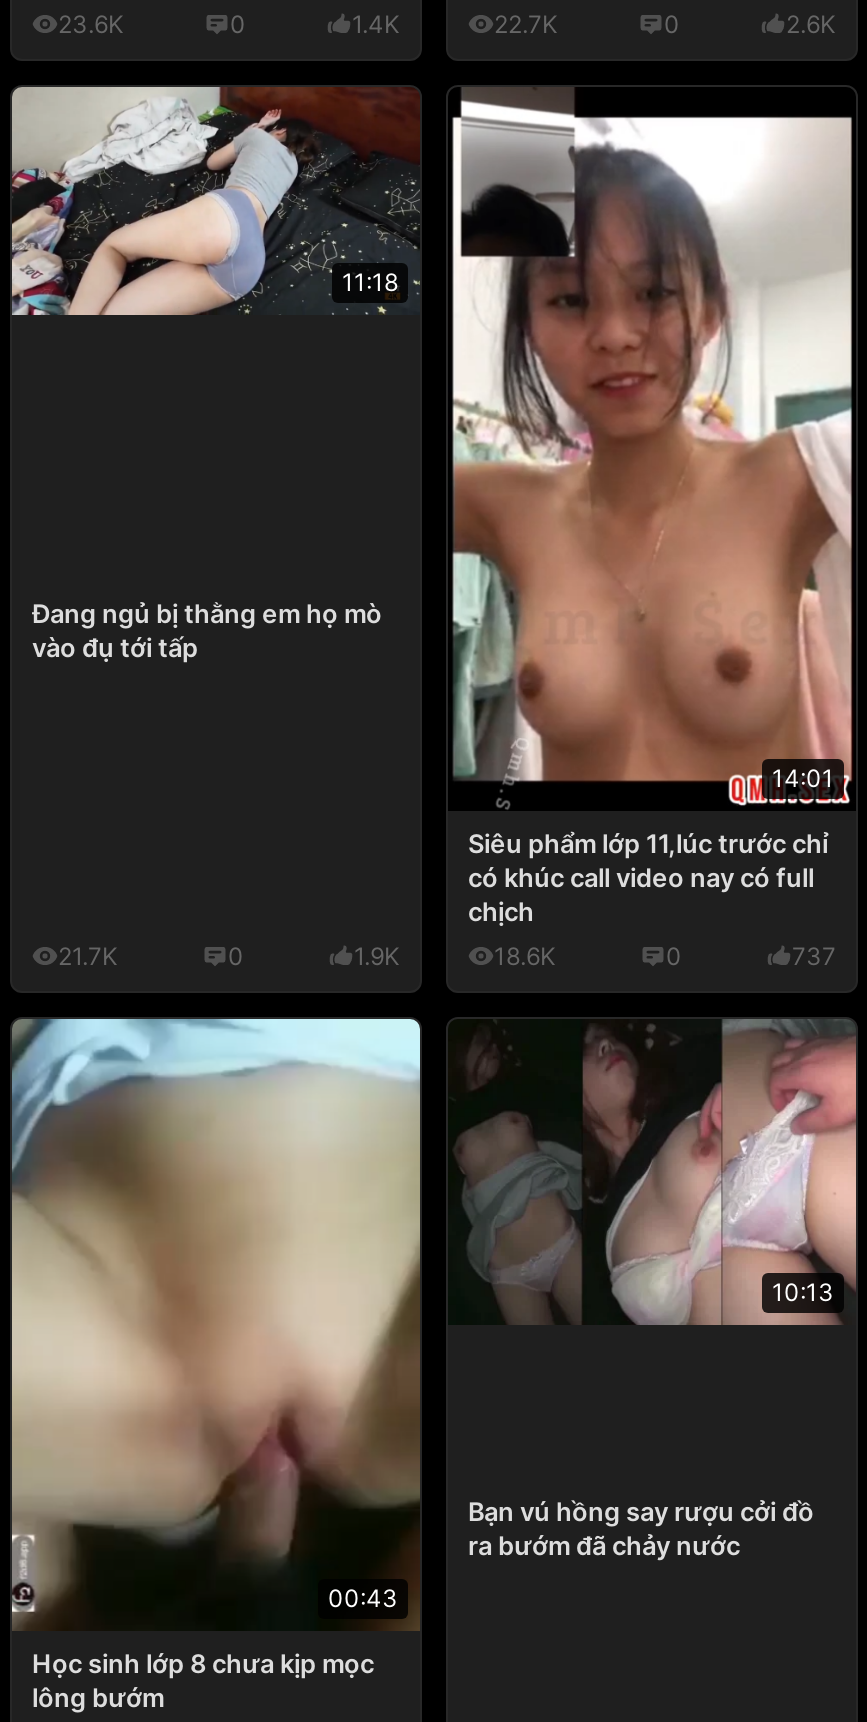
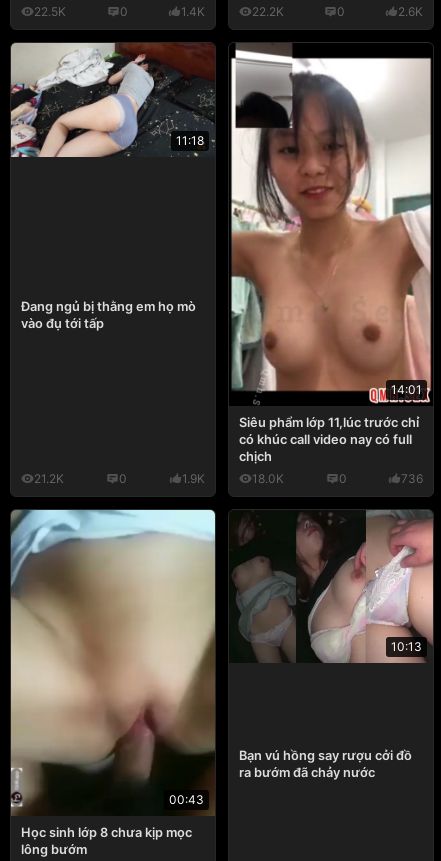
- 23.6K
+ 22.5K

- 22.7K
+ 22.2K

- 21.7K
+ 21.2K

- 18.6K
+ 18.0K

- 737
+ 736
